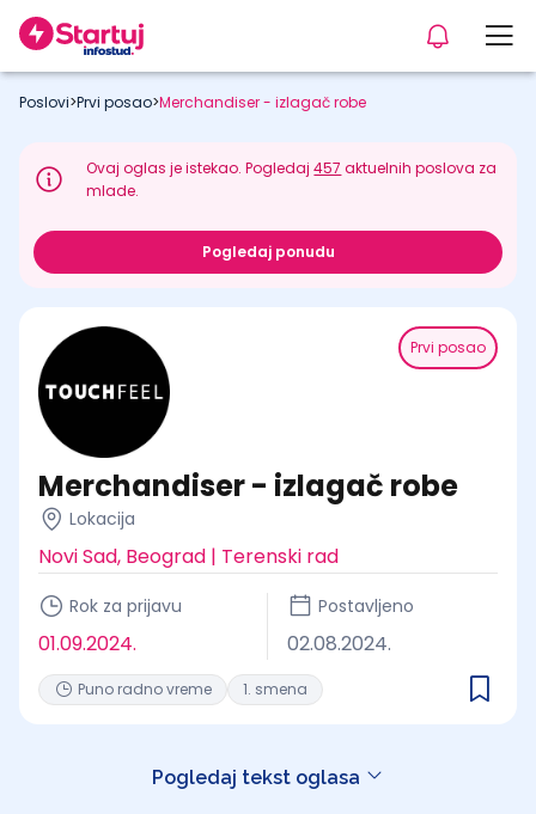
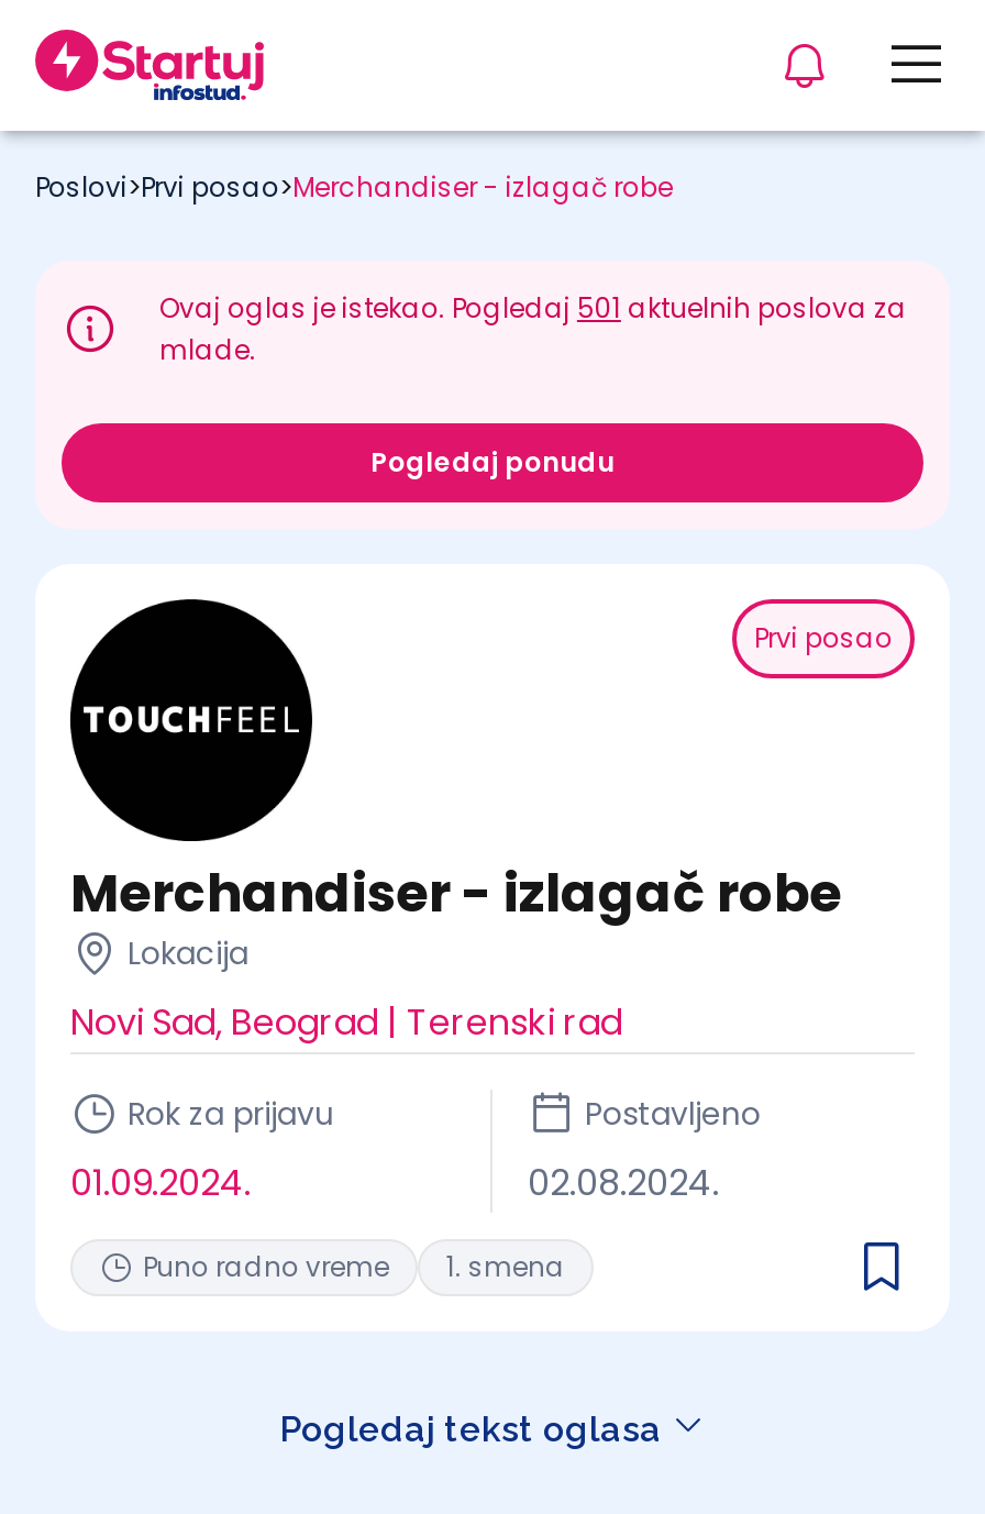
- Ovaj oglas je istekao. Pogledaj 457 aktuelnih poslova za
+ Ovaj oglas je istekao. Pogledaj 501 aktuelnih poslova za
